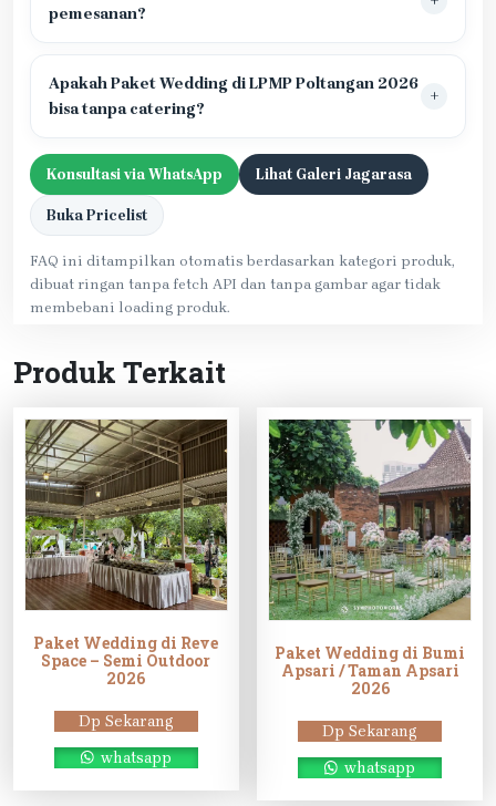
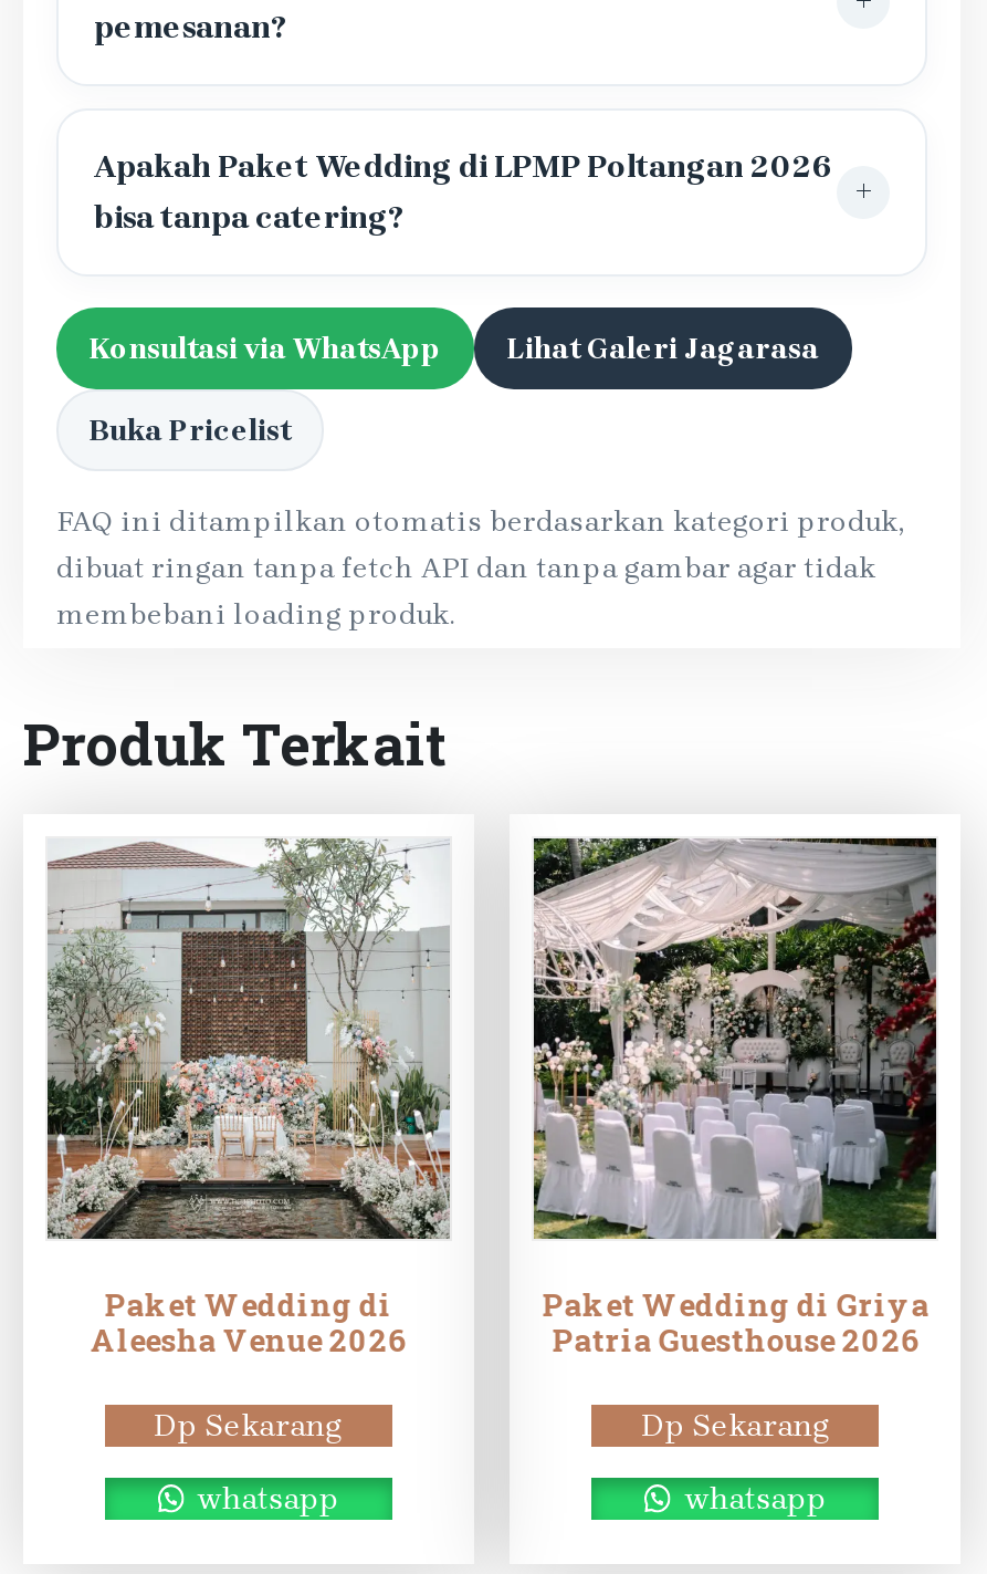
- [image]
- Paket Wedding di Reve
- Space – Semi Outdoor
- 2026
+ [image]
+ Paket Wedding di
+ Aleesha Venue 2026

- [image]
- Paket Wedding di Bumi
- Apsari / Taman Apsari
- 2026
+ [image]
+ Paket Wedding di Griya
+ Patria Guesthouse 2026
